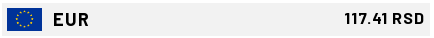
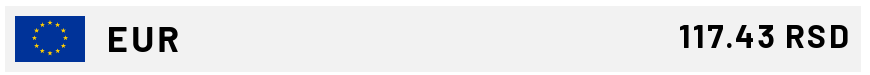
- 117.41 RSD
+ 117.43 RSD
